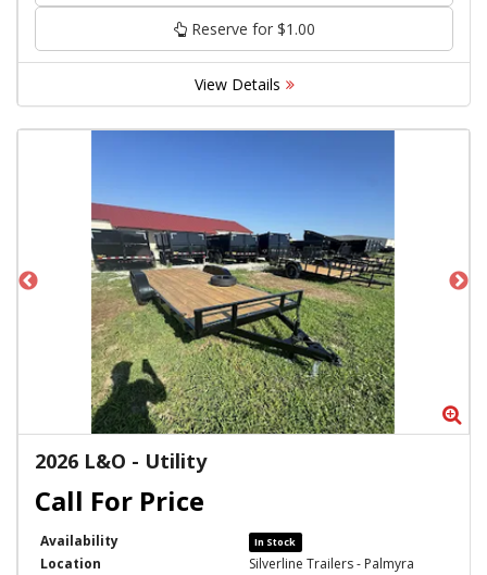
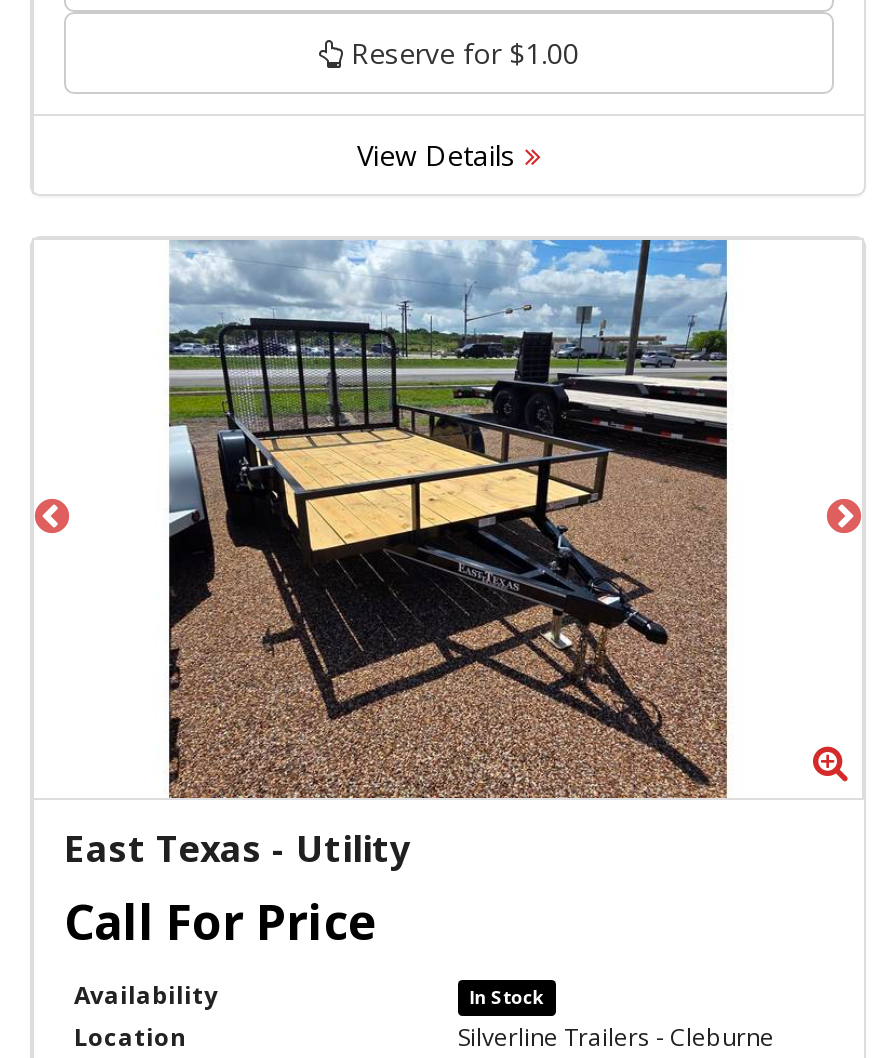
- [image]
- 2026 L&O - Utility
+ [image]
+ East Texas - Utility

- Silverline Trailers - Palmyra
+ Silverline Trailers - Cleburne
